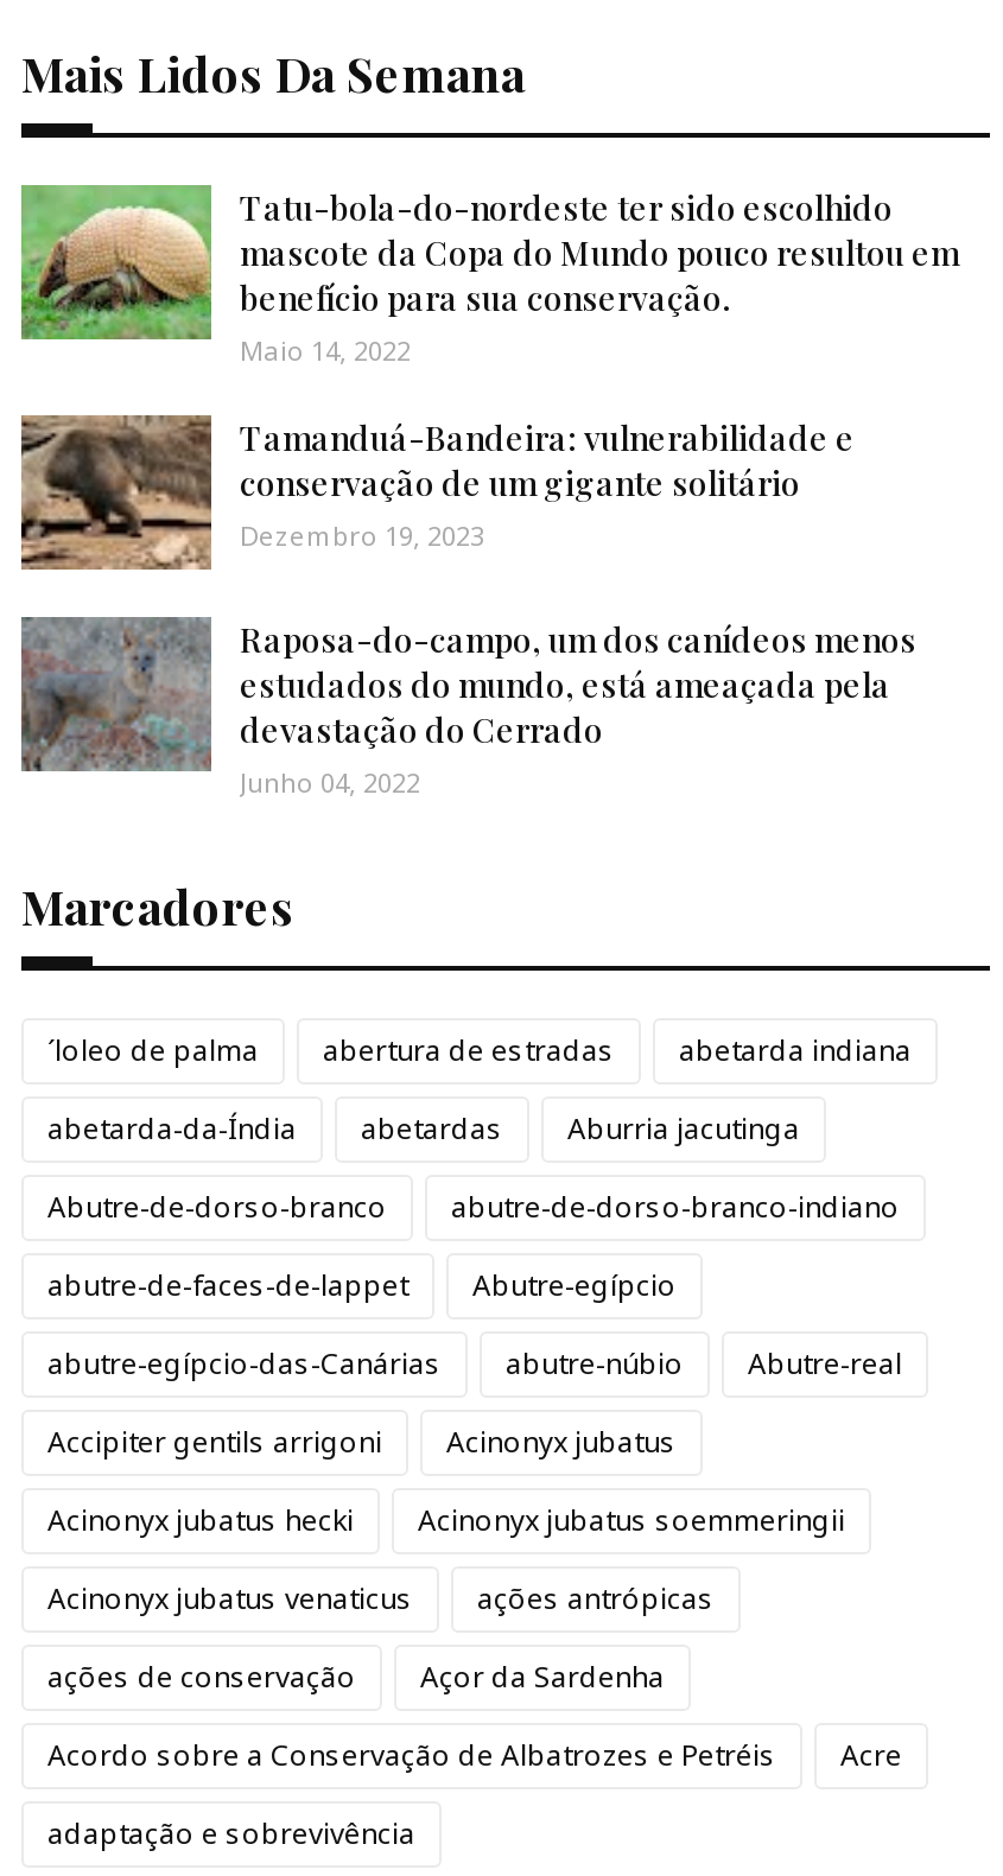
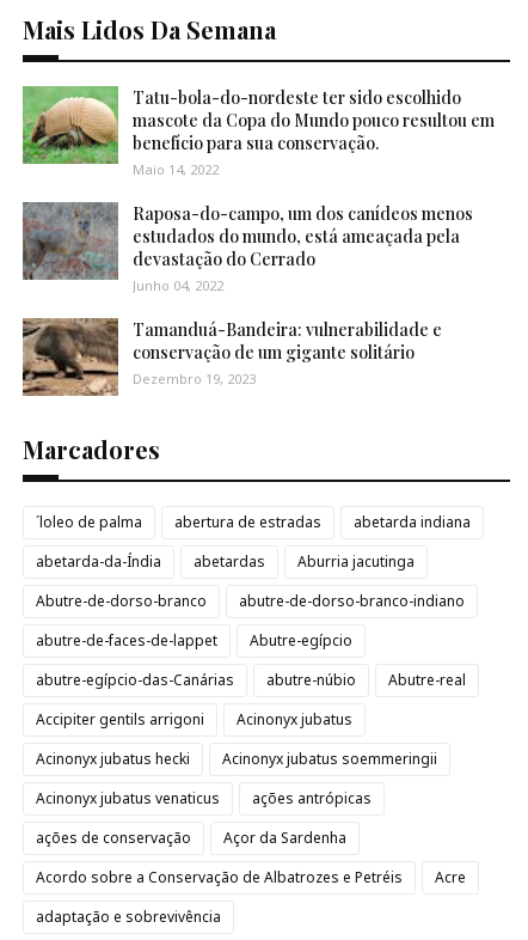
moved down: [image] | Tamanduá-Bandeira: vulnerabilidade e | conservação de um gigante solitário | Dezembro 19, 2023

moved up: [image] | Raposa-do-campo, um dos canídeos menos | estudados do mundo, está ameaçada pela | devastação do Cerrado | Junho 04, 2022
